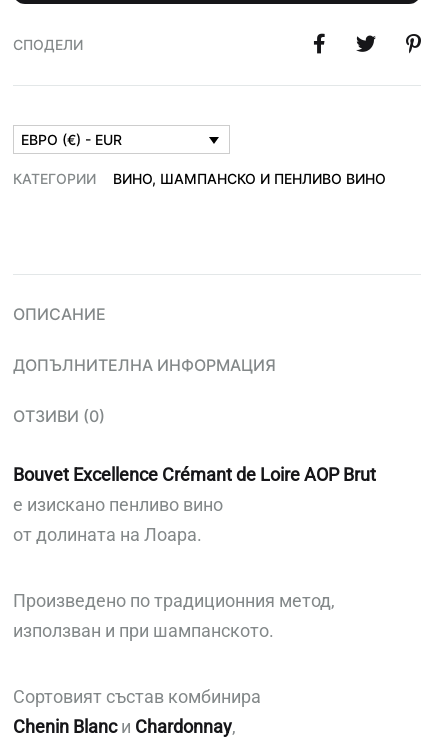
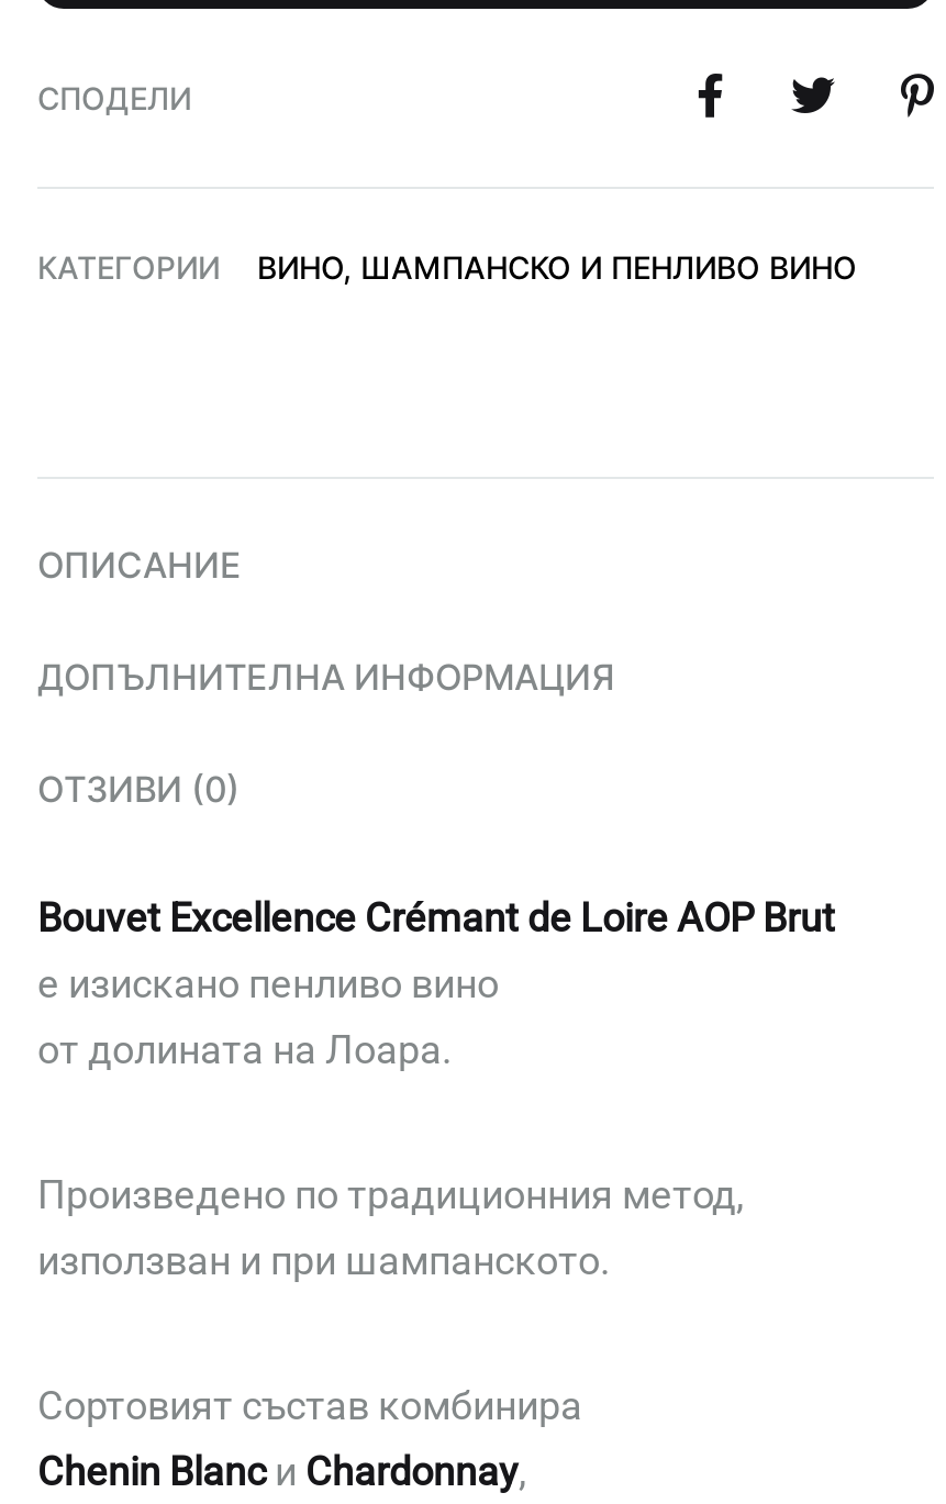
- ЕВРО (€) - EUR
